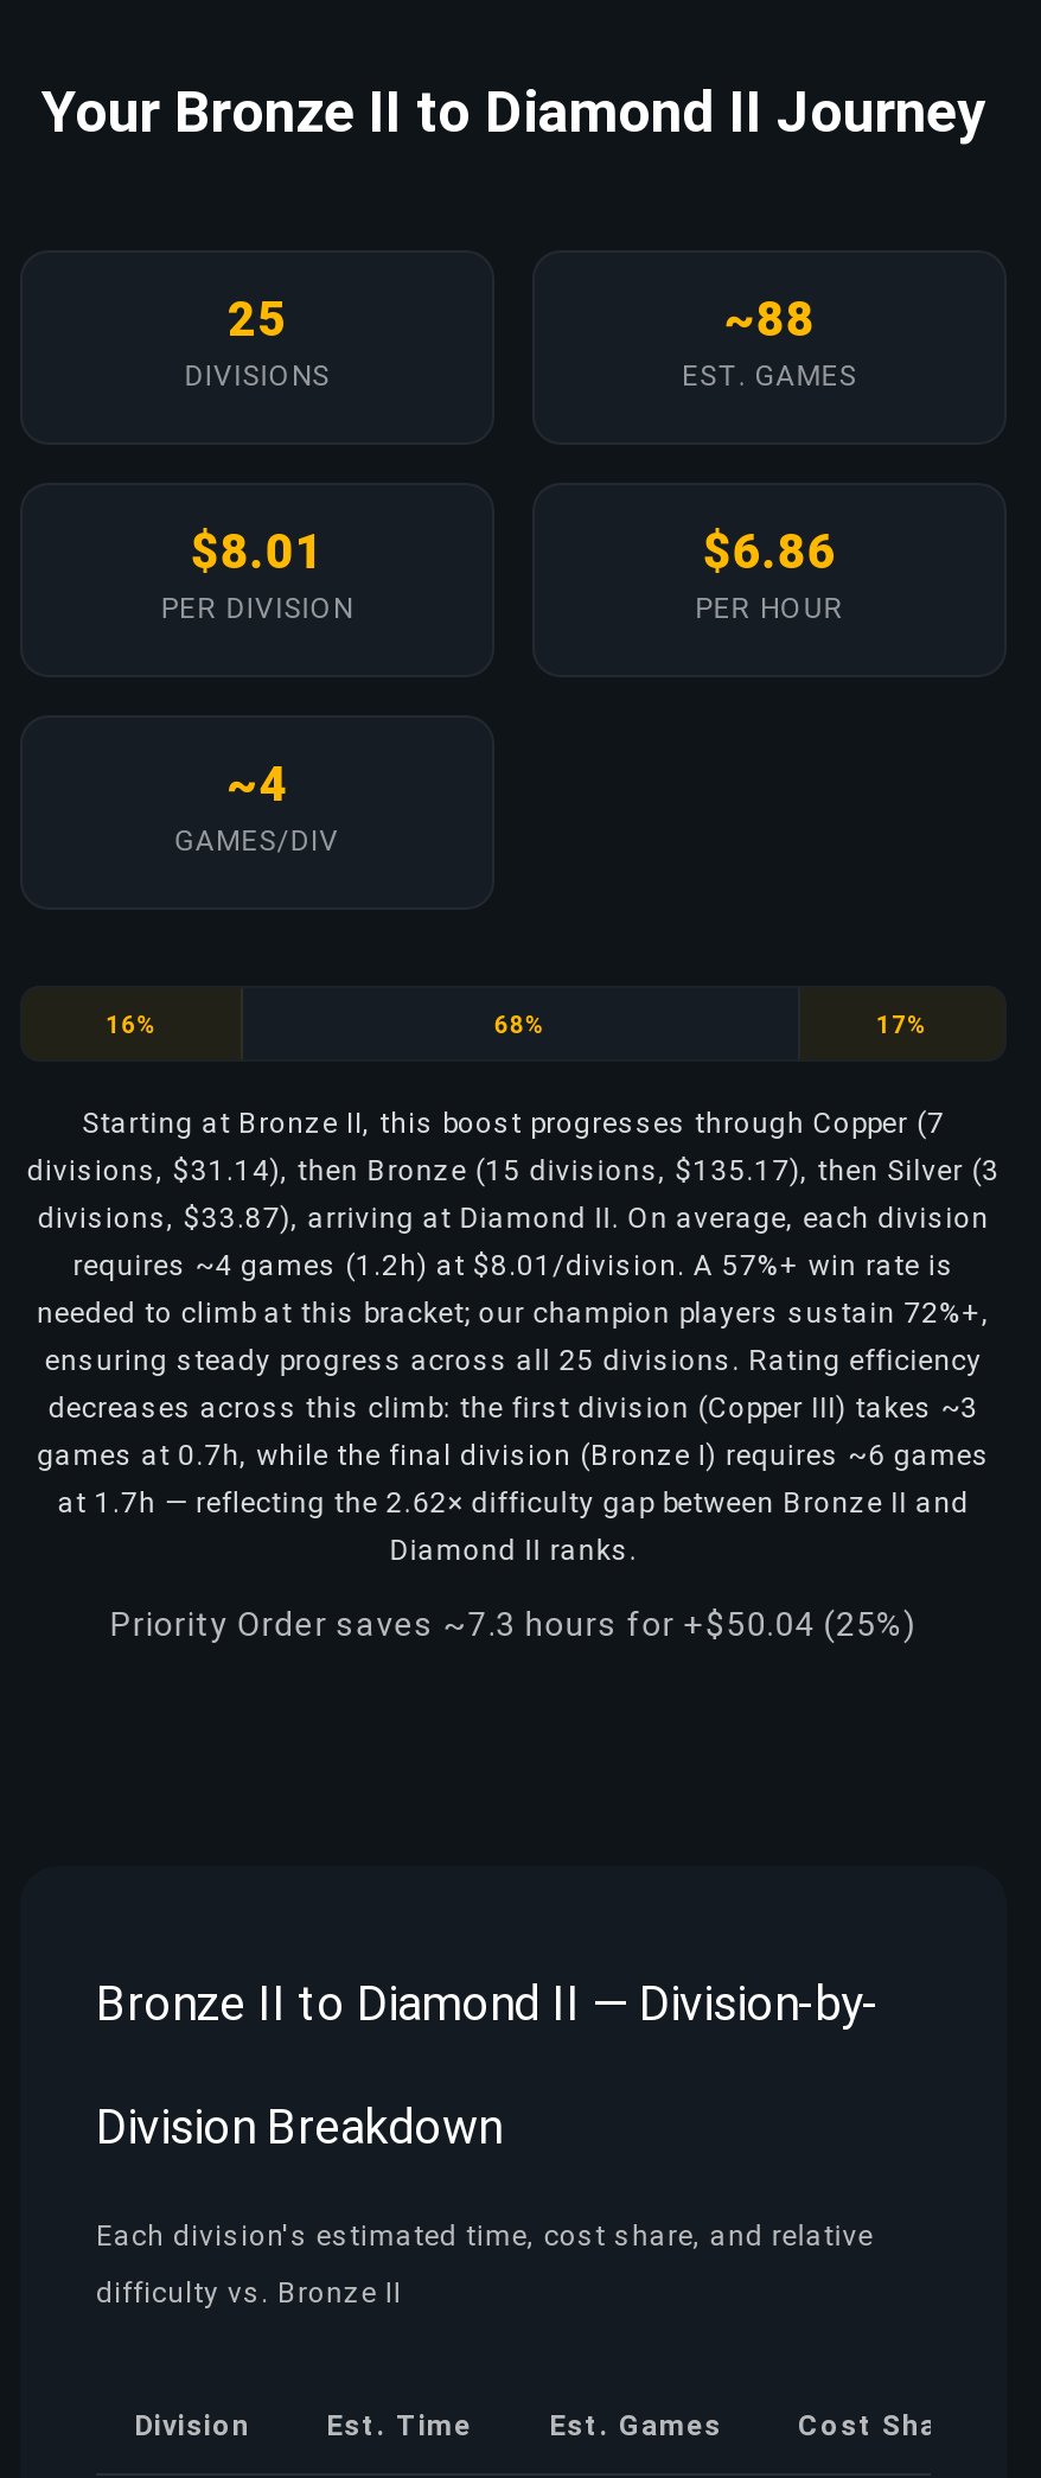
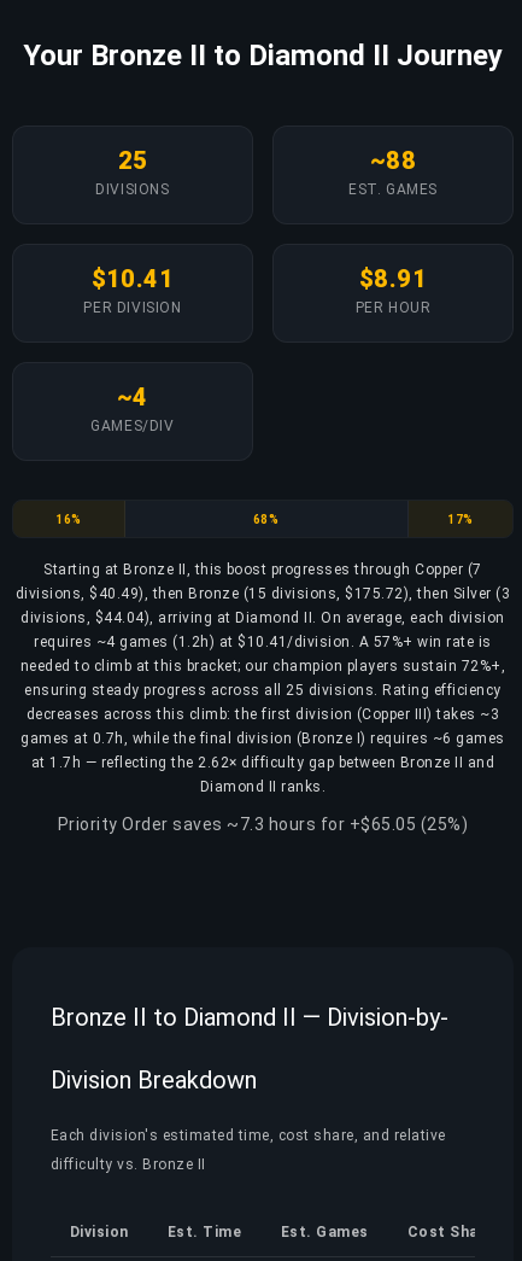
- $8.01
+ $10.41

- $6.86
+ $8.91

- divisions, $31.14), then Bronze (15 divisions, $135.17), then Silver (3
+ divisions, $40.49), then Bronze (15 divisions, $175.72), then Silver (3

- divisions, $33.87), arriving at Diamond II. On average, each division
+ divisions, $44.04), arriving at Diamond II. On average, each division

- requires ~4 games (1.2h) at $8.01/division. A 57%+ win rate is
+ requires ~4 games (1.2h) at $10.41/division. A 57%+ win rate is

- Priority Order saves ~7.3 hours for +$50.04 (25%)
+ Priority Order saves ~7.3 hours for +$65.05 (25%)
